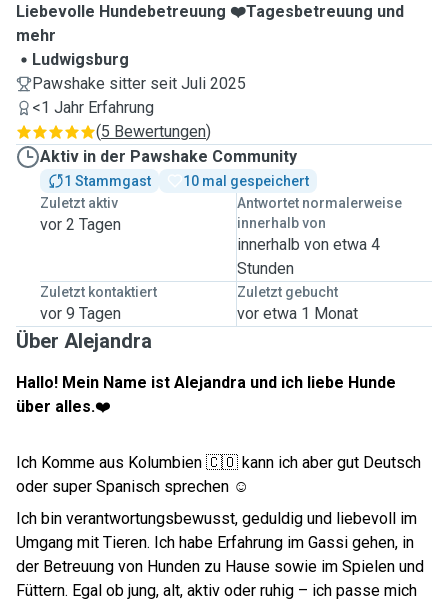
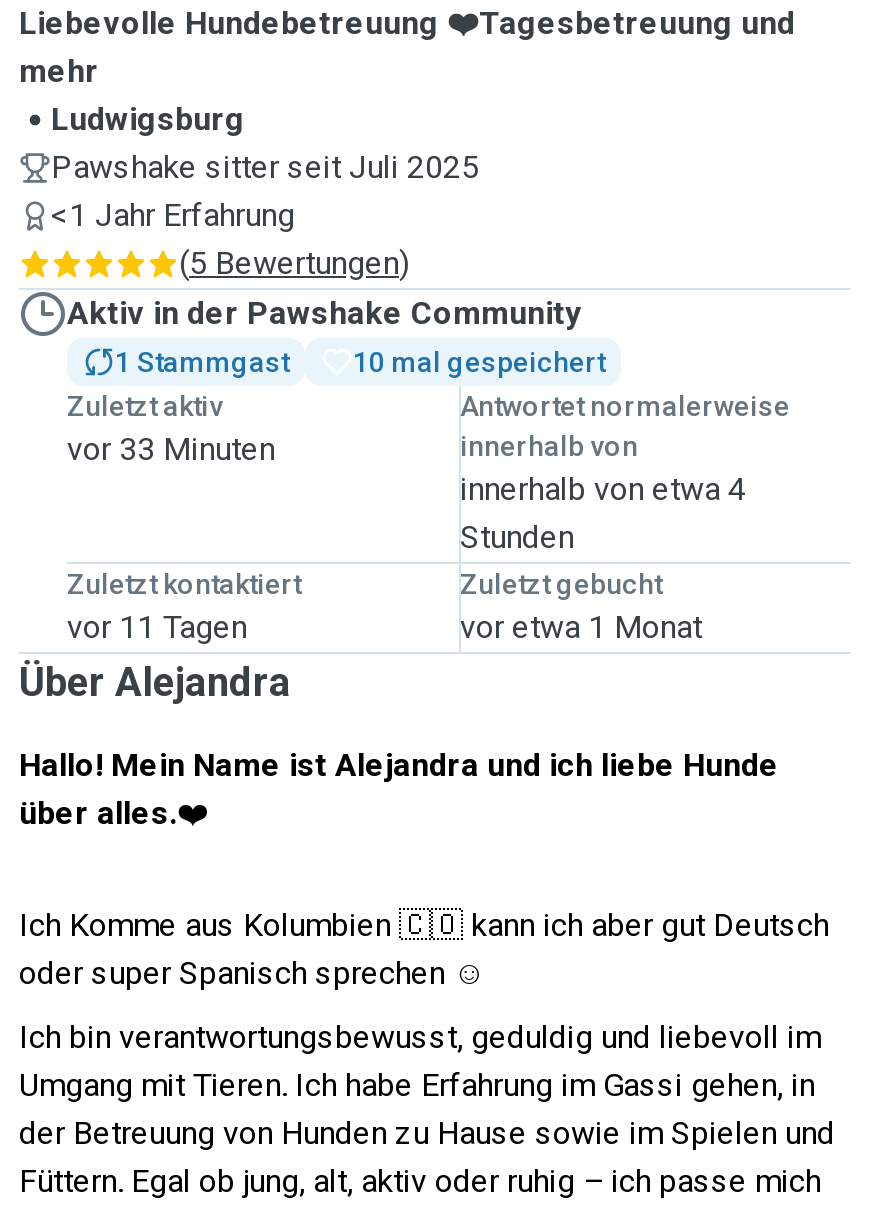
- vor 2 Tagen
+ vor 33 Minuten

- vor 9 Tagen
+ vor 11 Tagen
